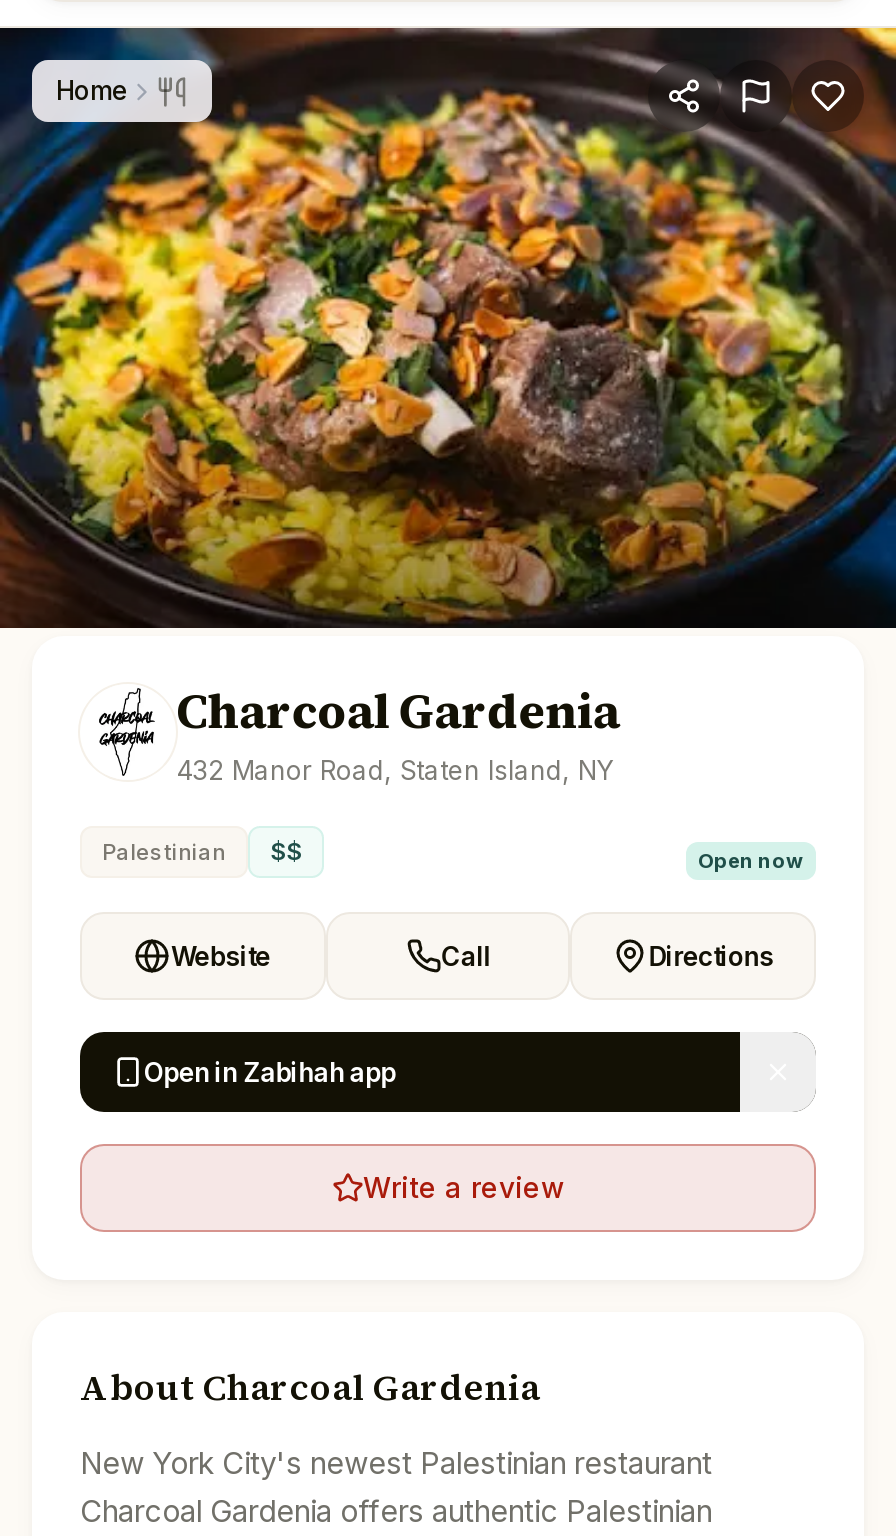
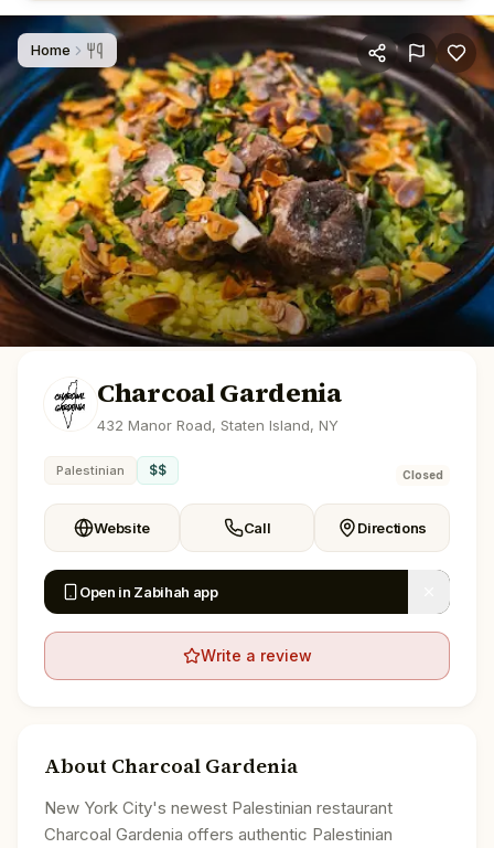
- Open now
+ Closed
